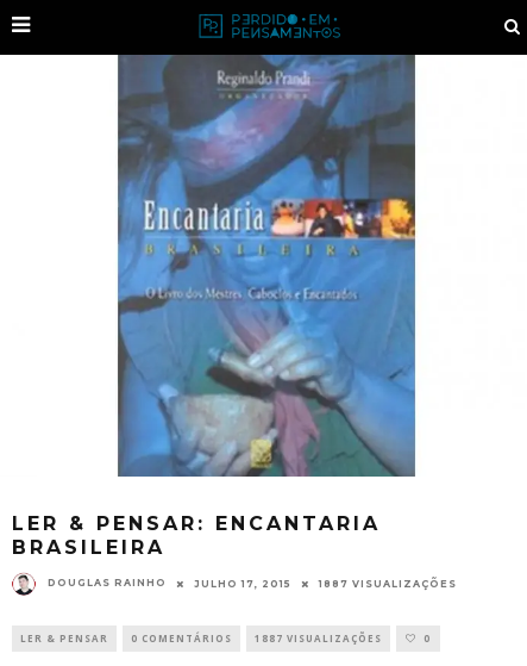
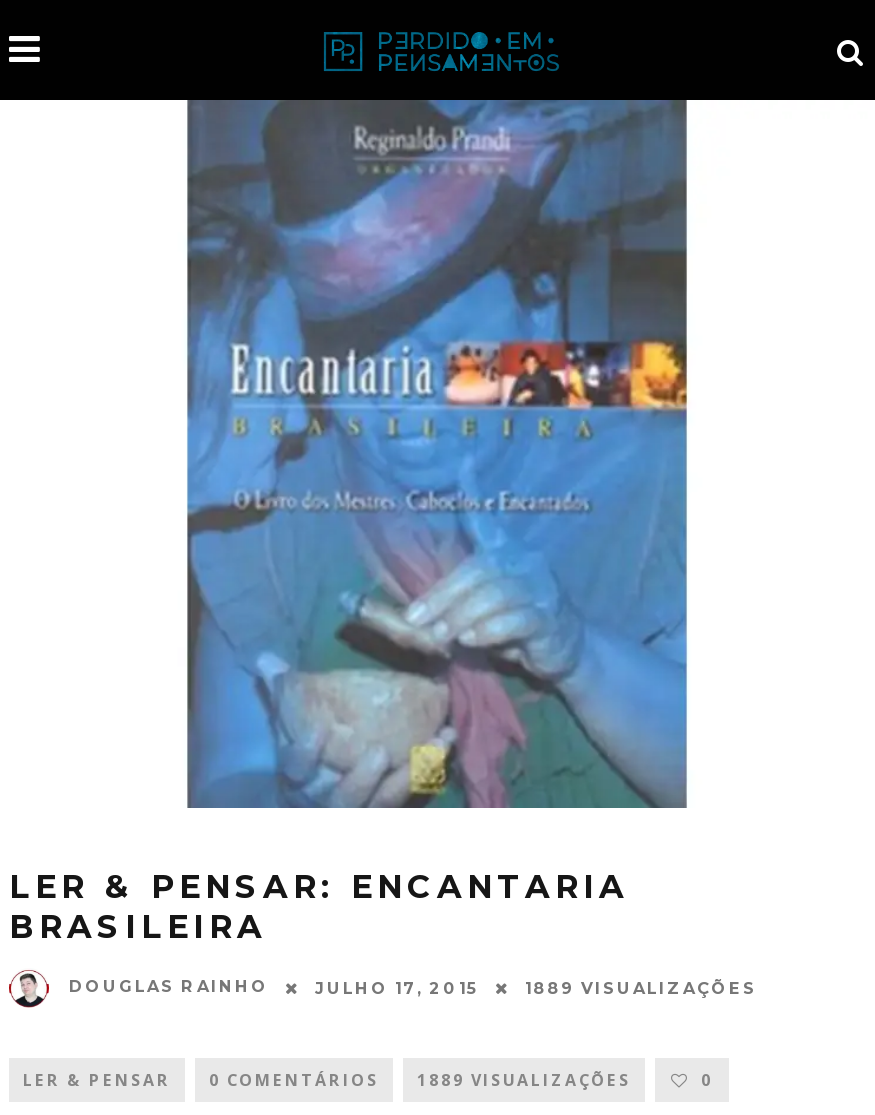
- 1887 VISUALIZAÇÕES
+ 1889 VISUALIZAÇÕES

- 1887 VISUALIZAÇÕES
+ 1889 VISUALIZAÇÕES
